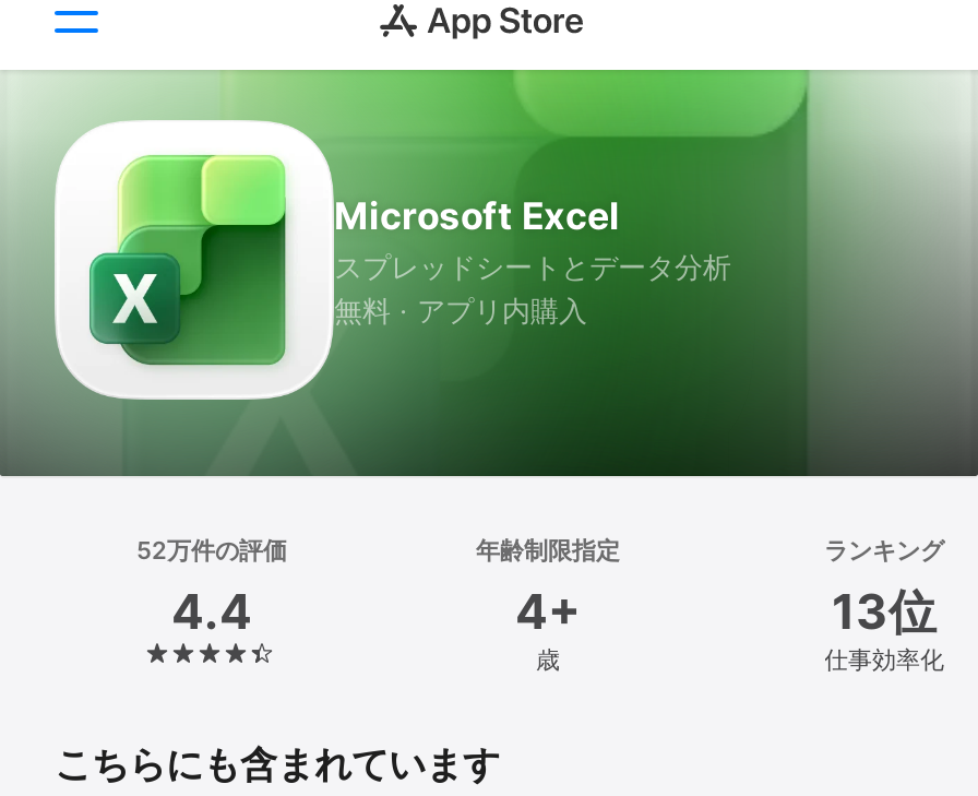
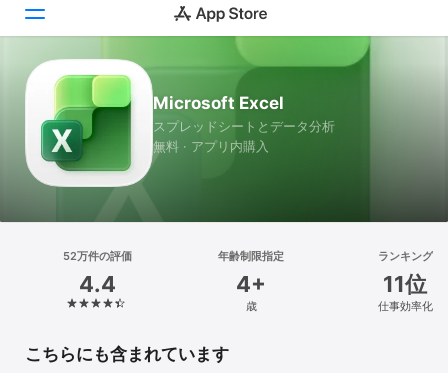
- 13位
+ 11位
